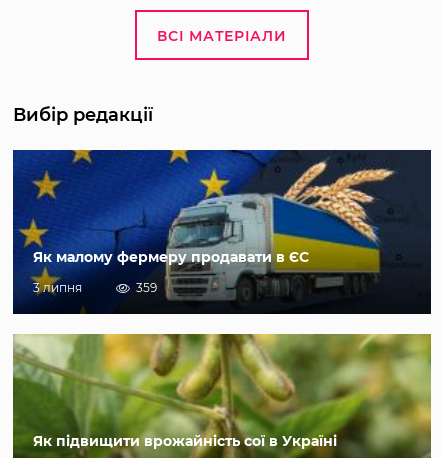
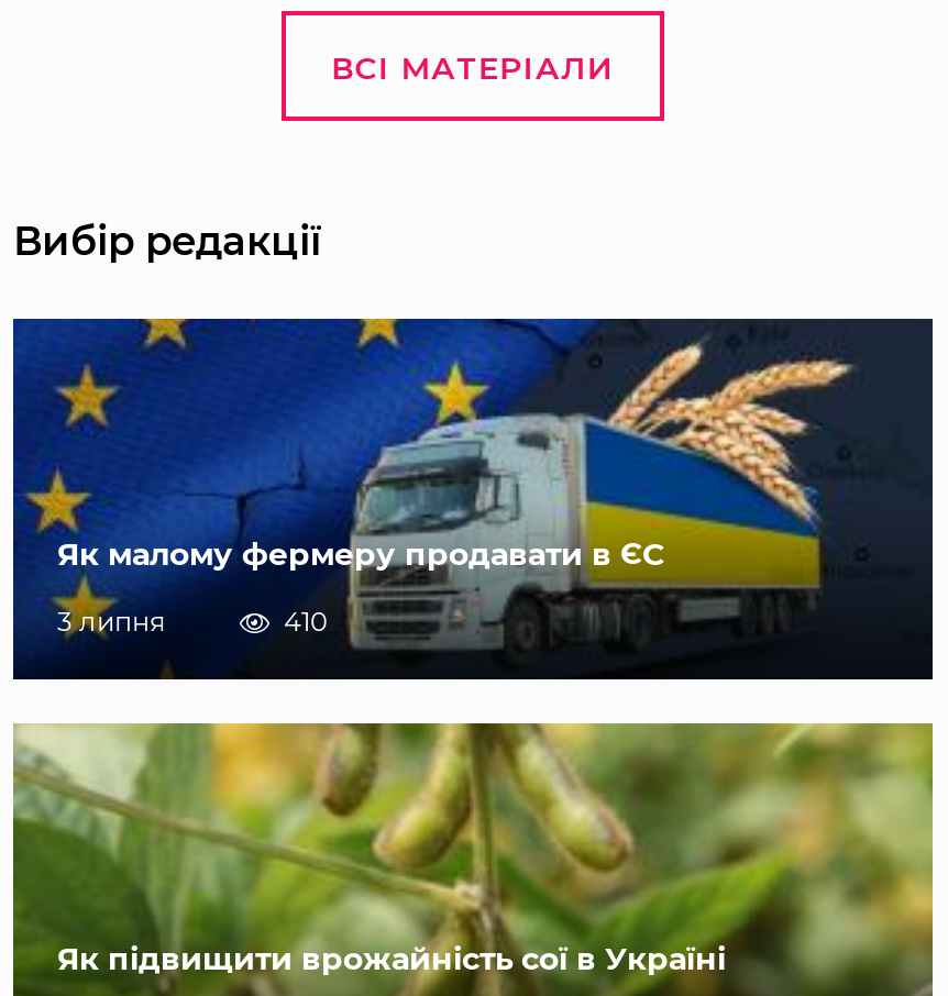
- 359
+ 410
